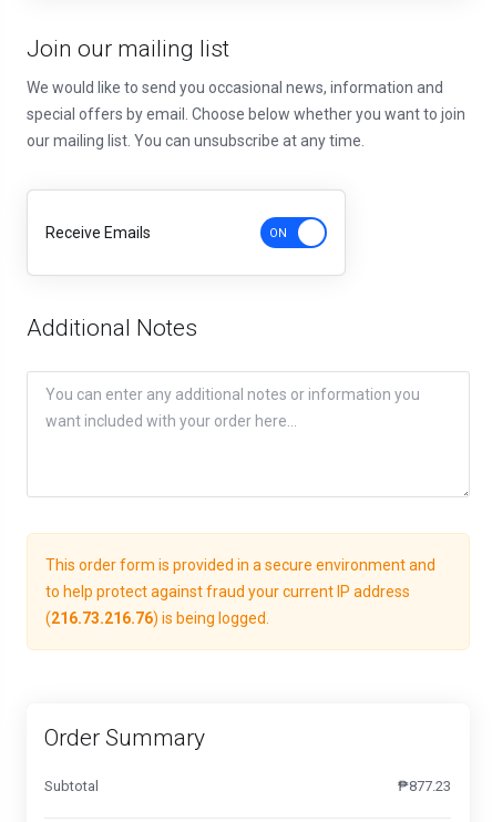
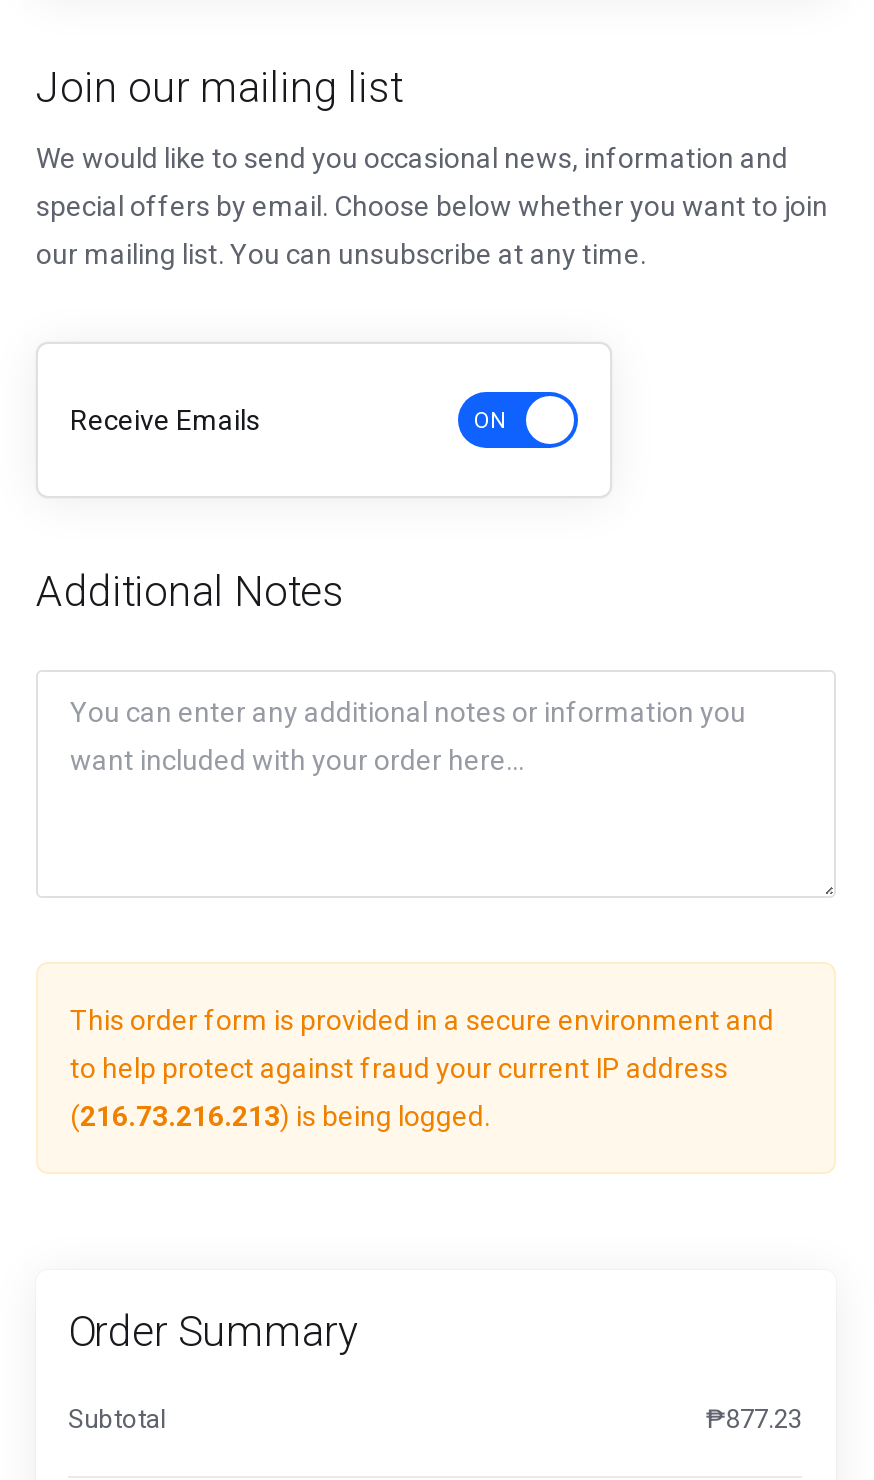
- (216.73.216.76) is being logged.
+ (216.73.216.213) is being logged.
